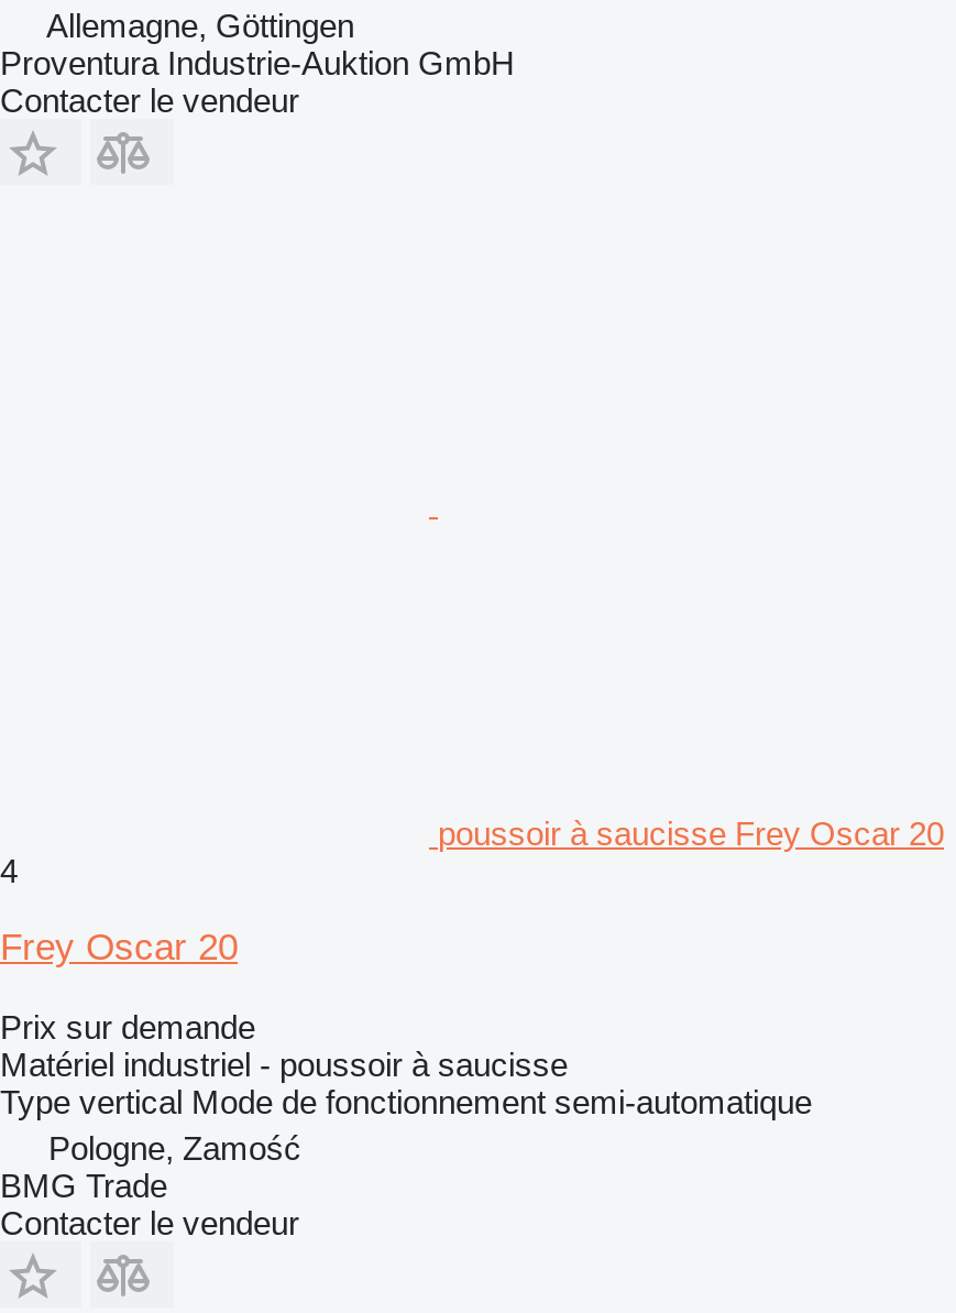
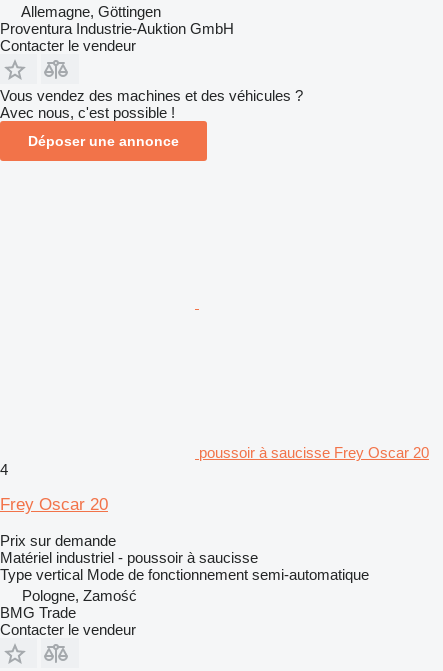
+ Vous vendez des machines et des véhicules ?
+ Avec nous, c'est possible !
+ Déposer une annonce
